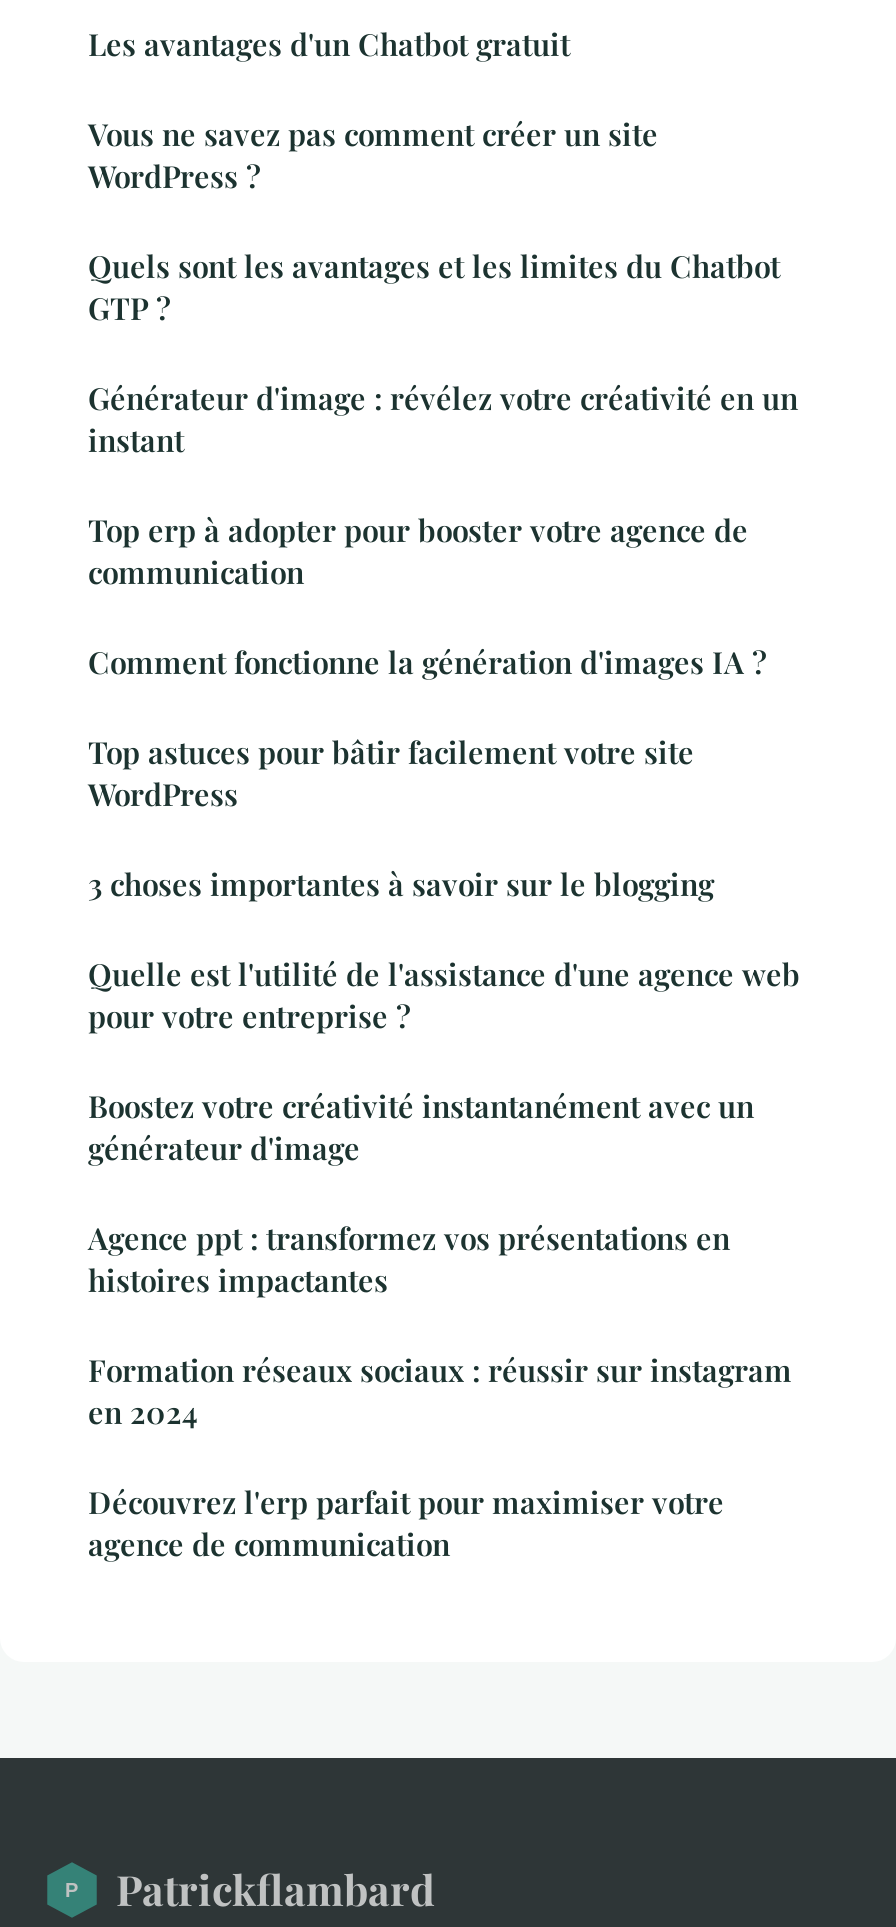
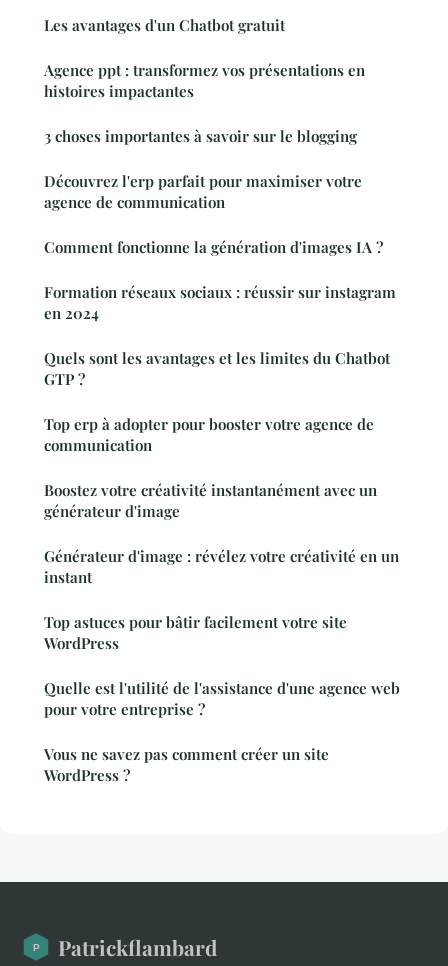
moved down: Quels sont les avantages et les limites du Chatbot | GTP ? | Top erp à adopter pour booster votre agence de | ... | Vous ne savez pas comment créer un site | WordPress ?

moved down: Comment fonctionne la génération d'images IA ?

moved down: 3 choses importantes à savoir sur le blogging

moved up: Agence ppt : transformez vos présentations en | histoires impactantes

moved down: Formation réseaux sociaux : réussir sur instagram | en 2024

moved up: Découvrez l'erp parfait pour maximiser votre | agence de communication
